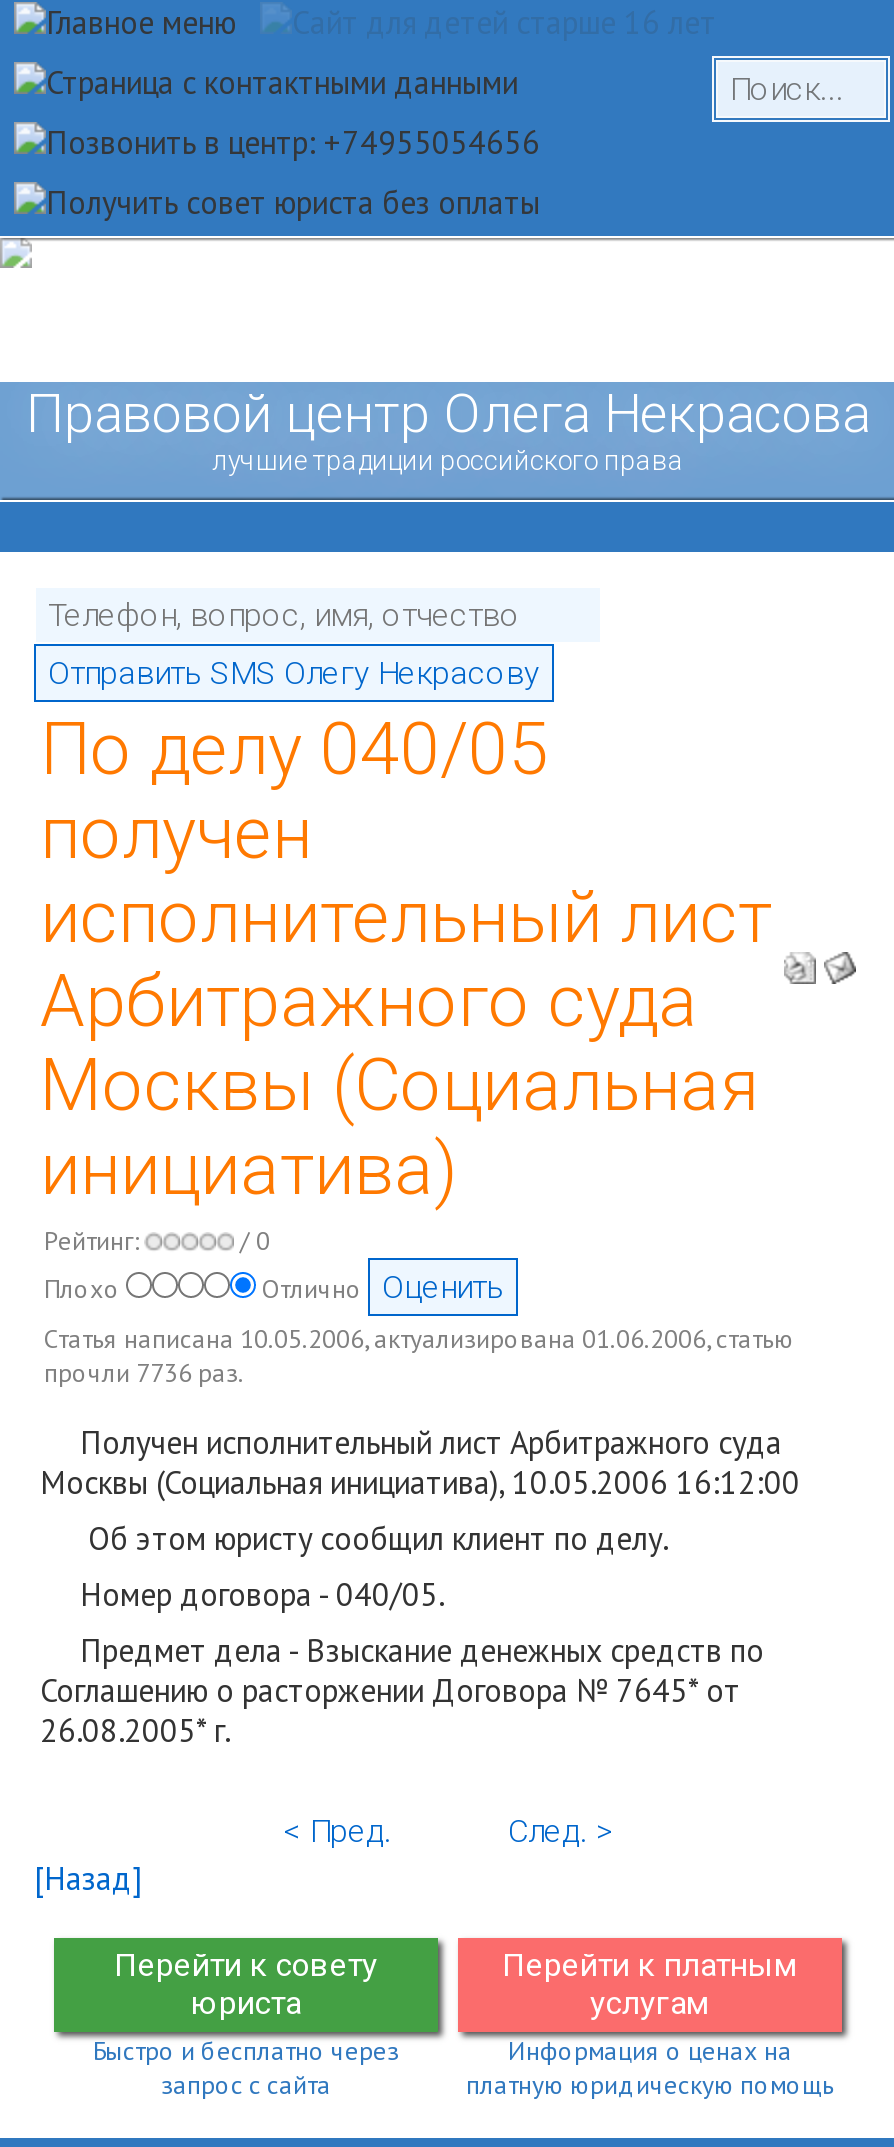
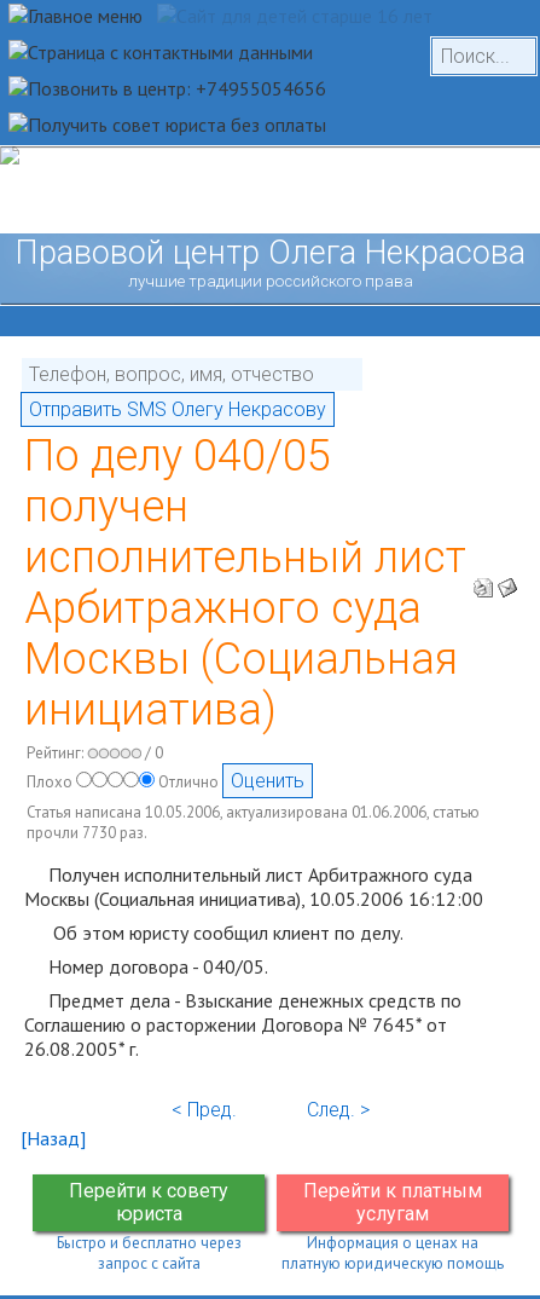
- прочли 7736 раз.
+ прочли 7730 раз.
